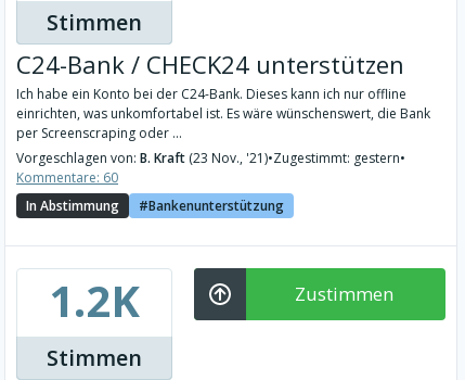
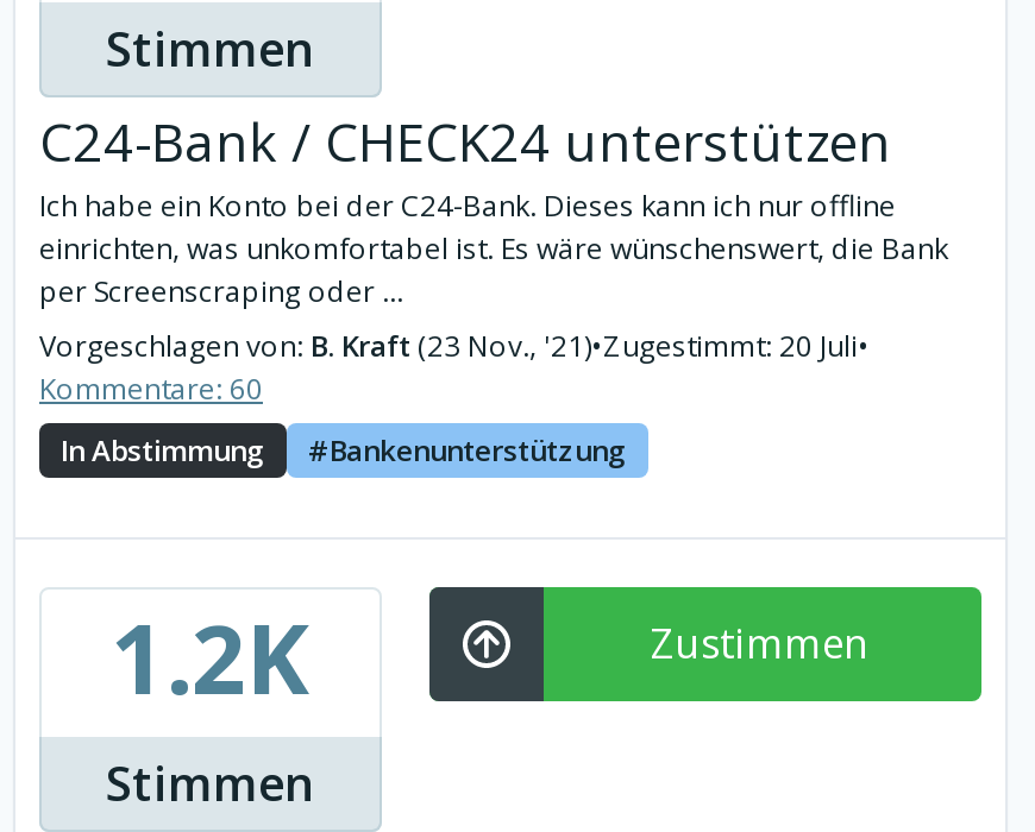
- Vorgeschlagen von: B. Kraft (23 Nov., '21) •Zugestimmt: gestern•
+ Vorgeschlagen von: B. Kraft (23 Nov., '21) •Zugestimmt: 20 Juli•
